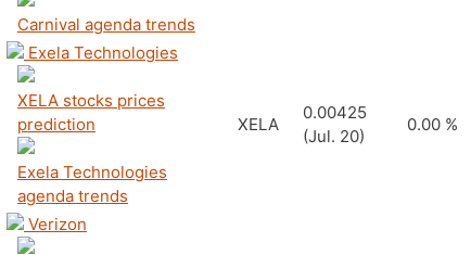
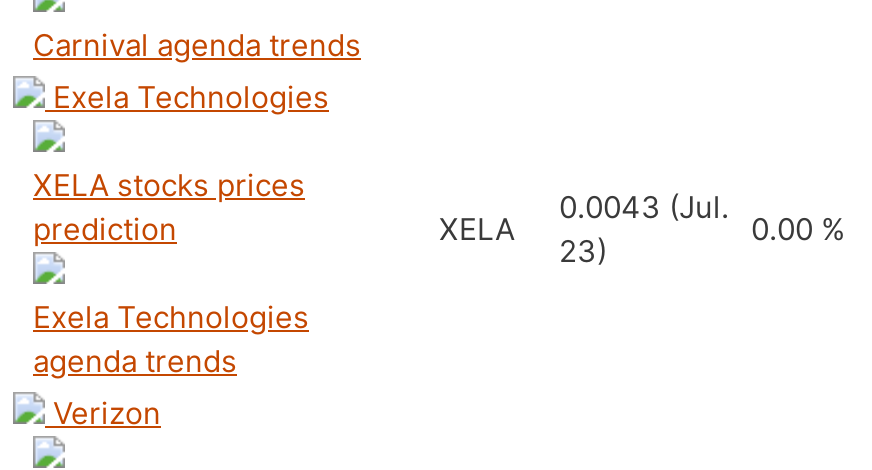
- 0.00425
- (Jul. 20)
+ 0.0043 (Jul.
+ 23)
